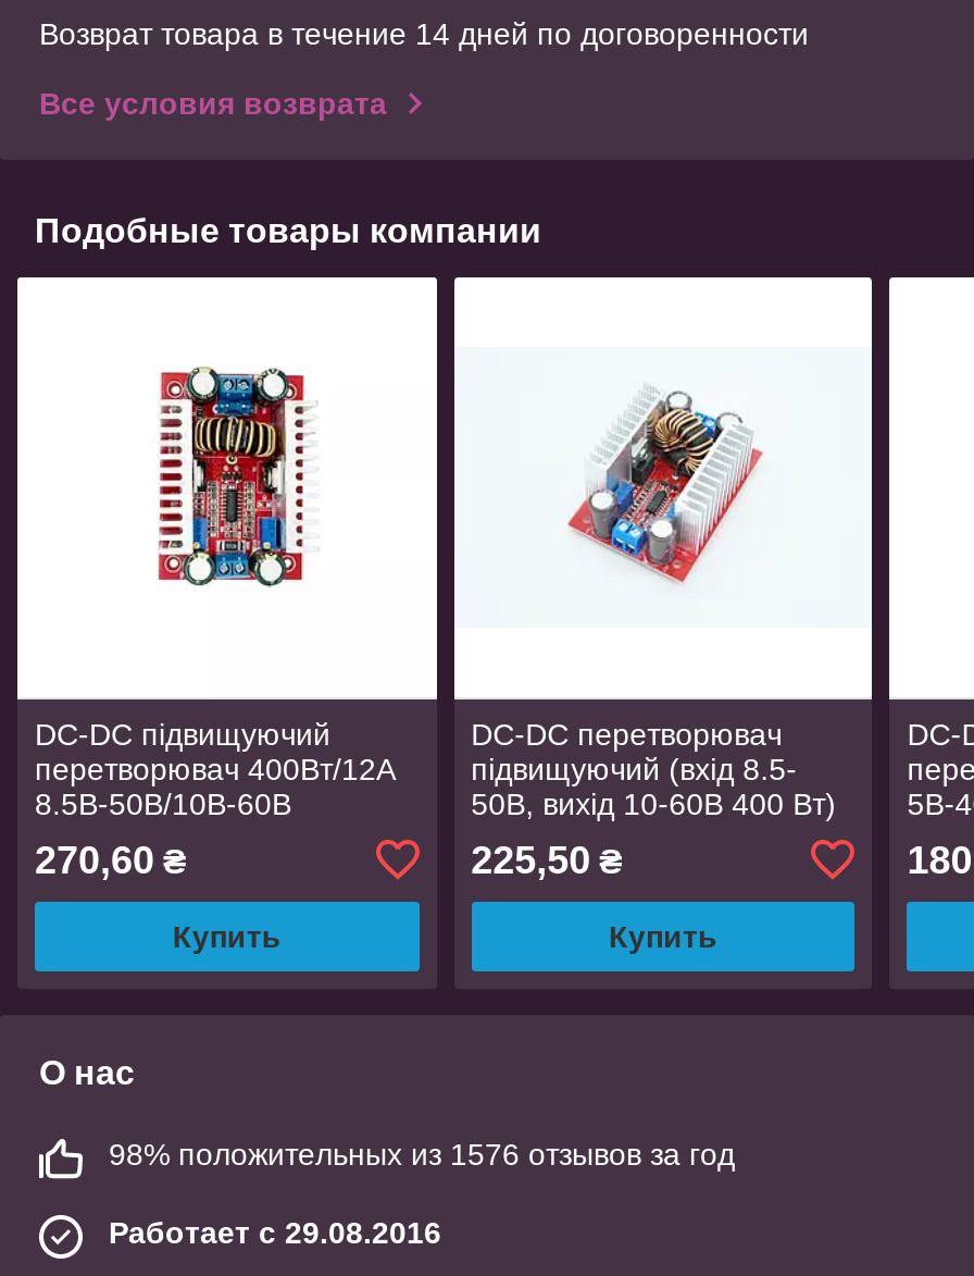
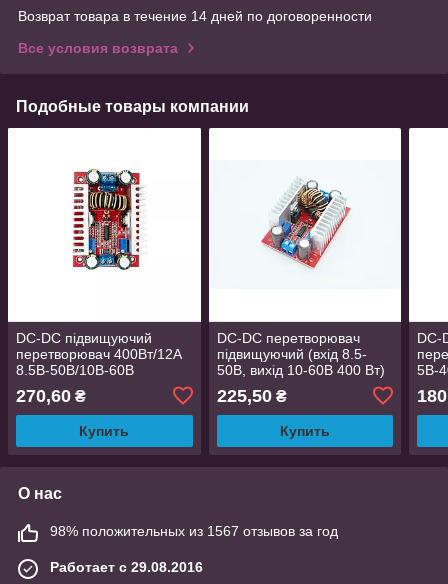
- 98% положительных из 1576 отзывов за год
+ 98% положительных из 1567 отзывов за год
